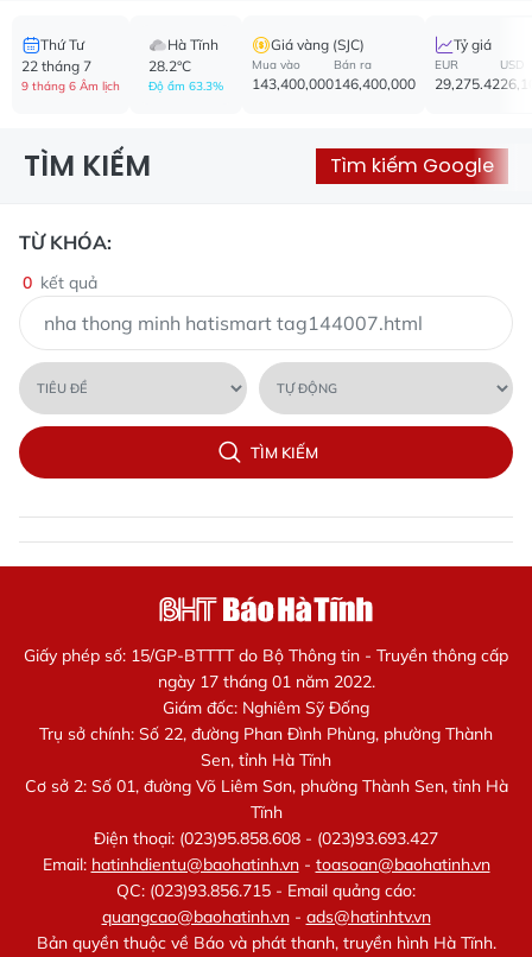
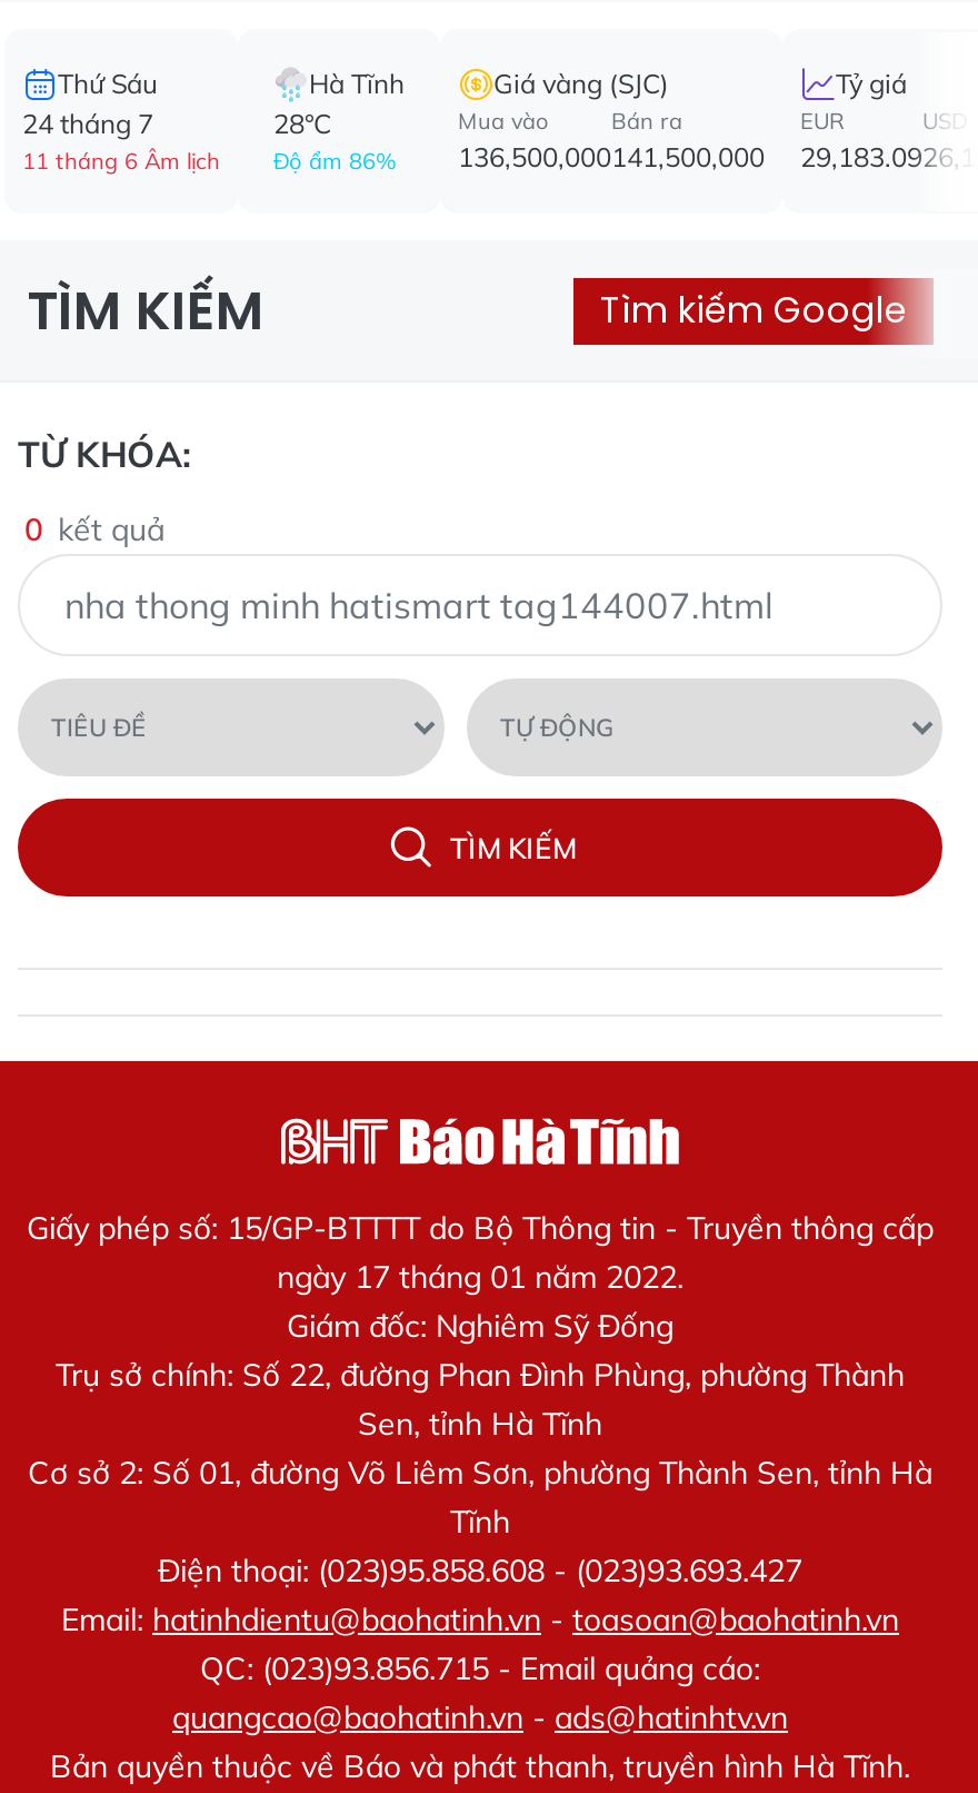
- Thứ Tư
- 22 tháng 7
- 9 tháng 6 Âm lịch
+ Thứ Sáu
+ 24 tháng 7
+ 11 tháng 6 Âm lịch

- 28.2°C
- Độ ẩm 63.3%
+ 28°C
+ Độ ẩm 86%

- 143,400,000
+ 136,500,000

- 146,400,000
+ 141,500,000

- 29,275.42
+ 29,183.09
